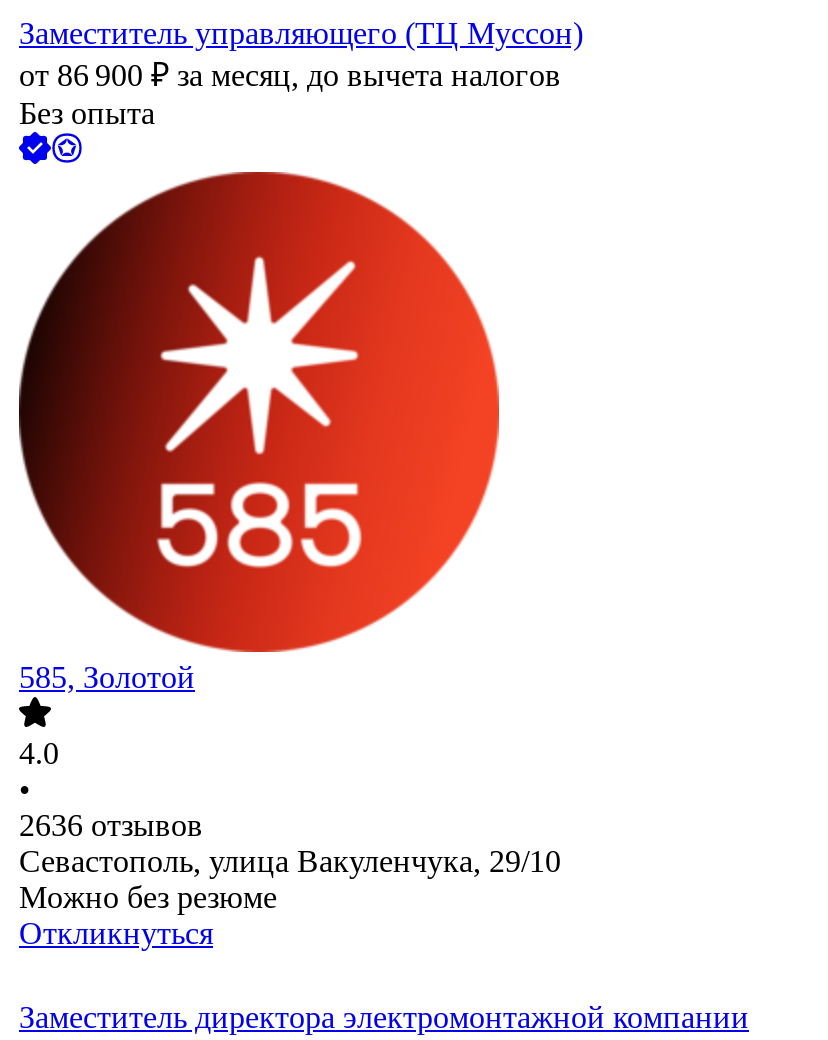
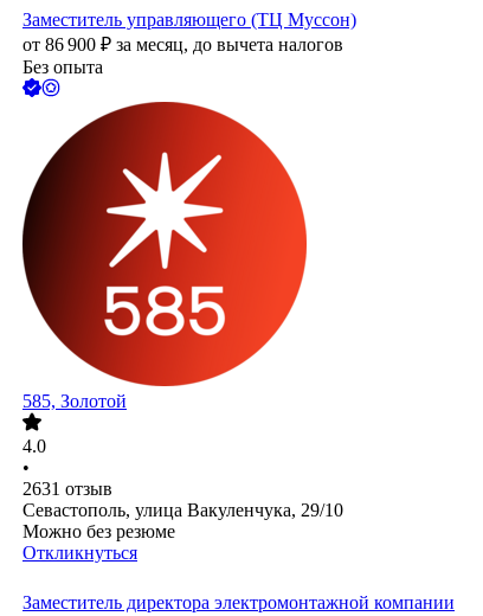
- 2636 отзывов
+ 2631 отзыв
